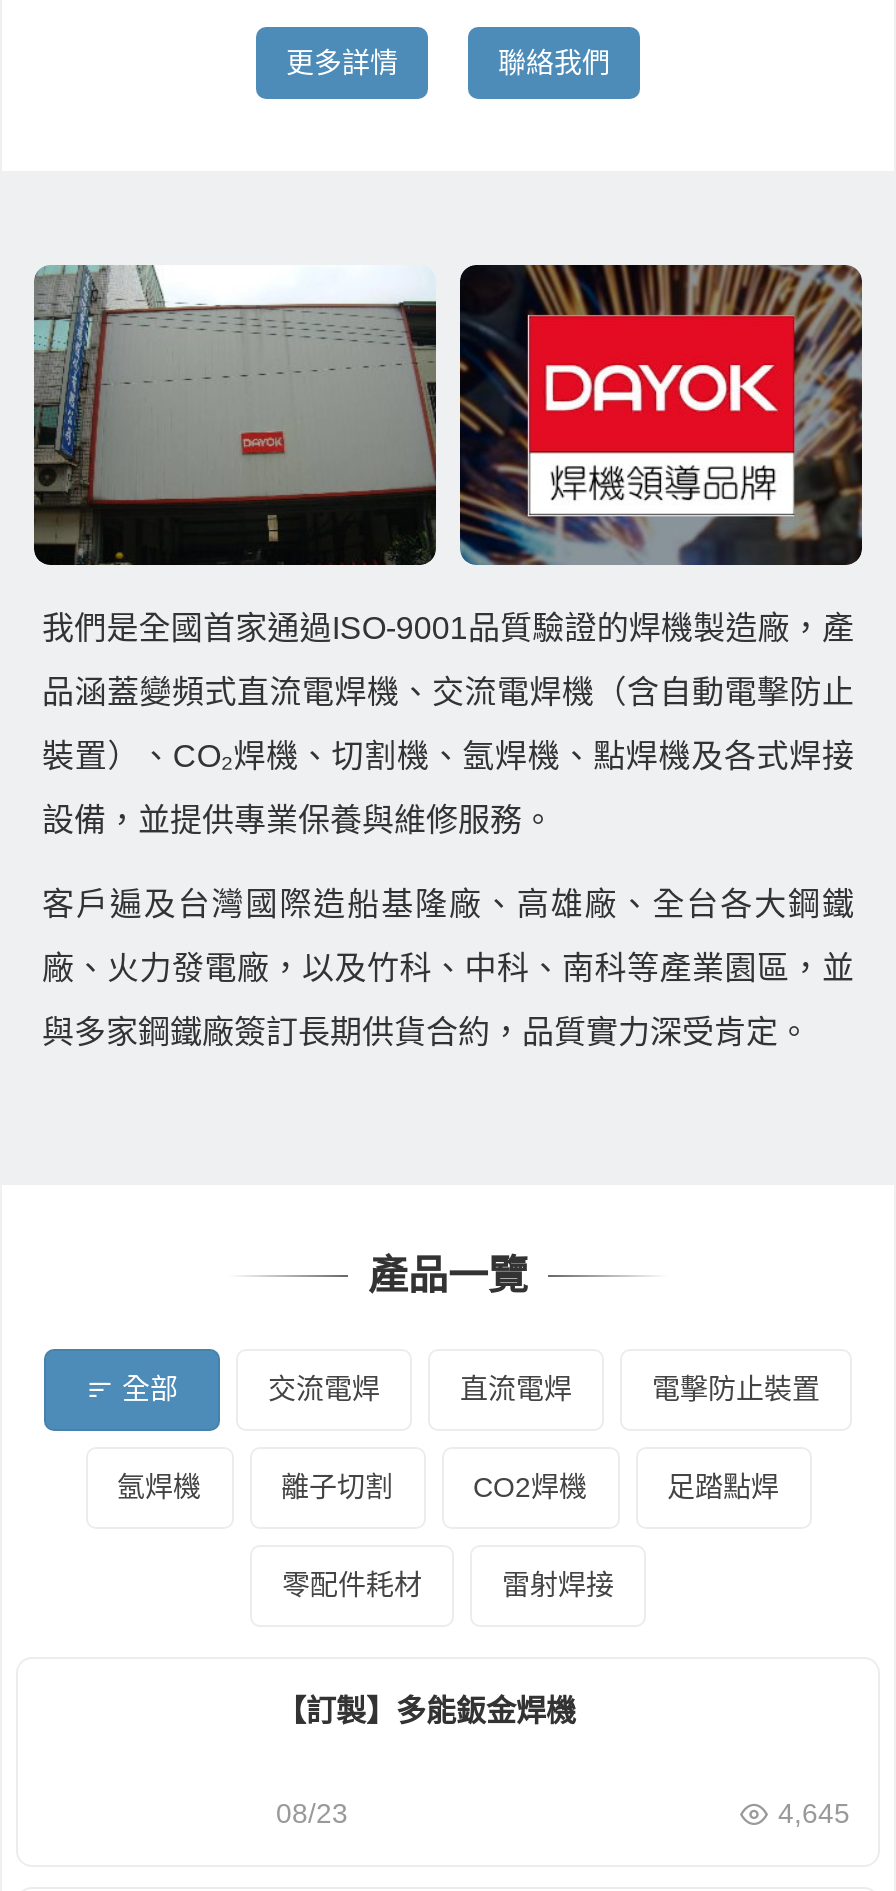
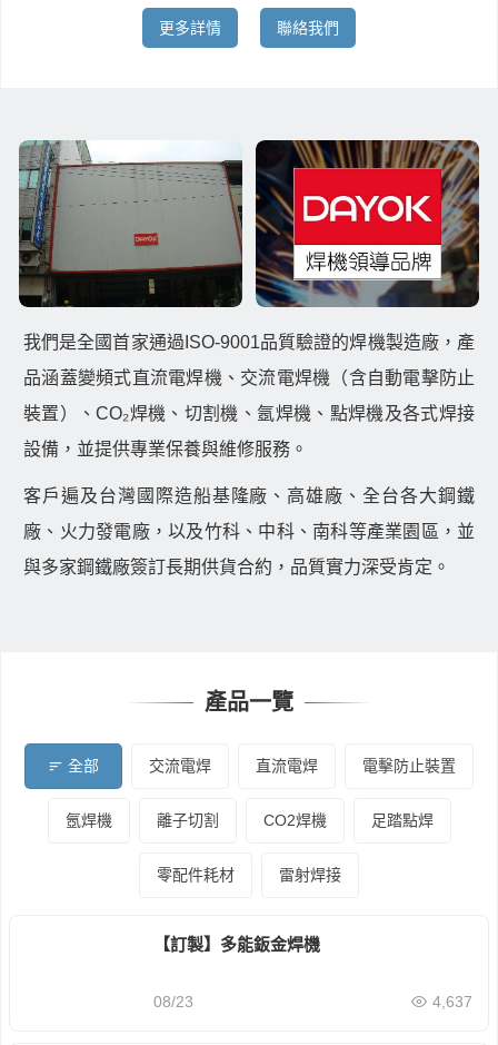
- 4,645
+ 4,637
